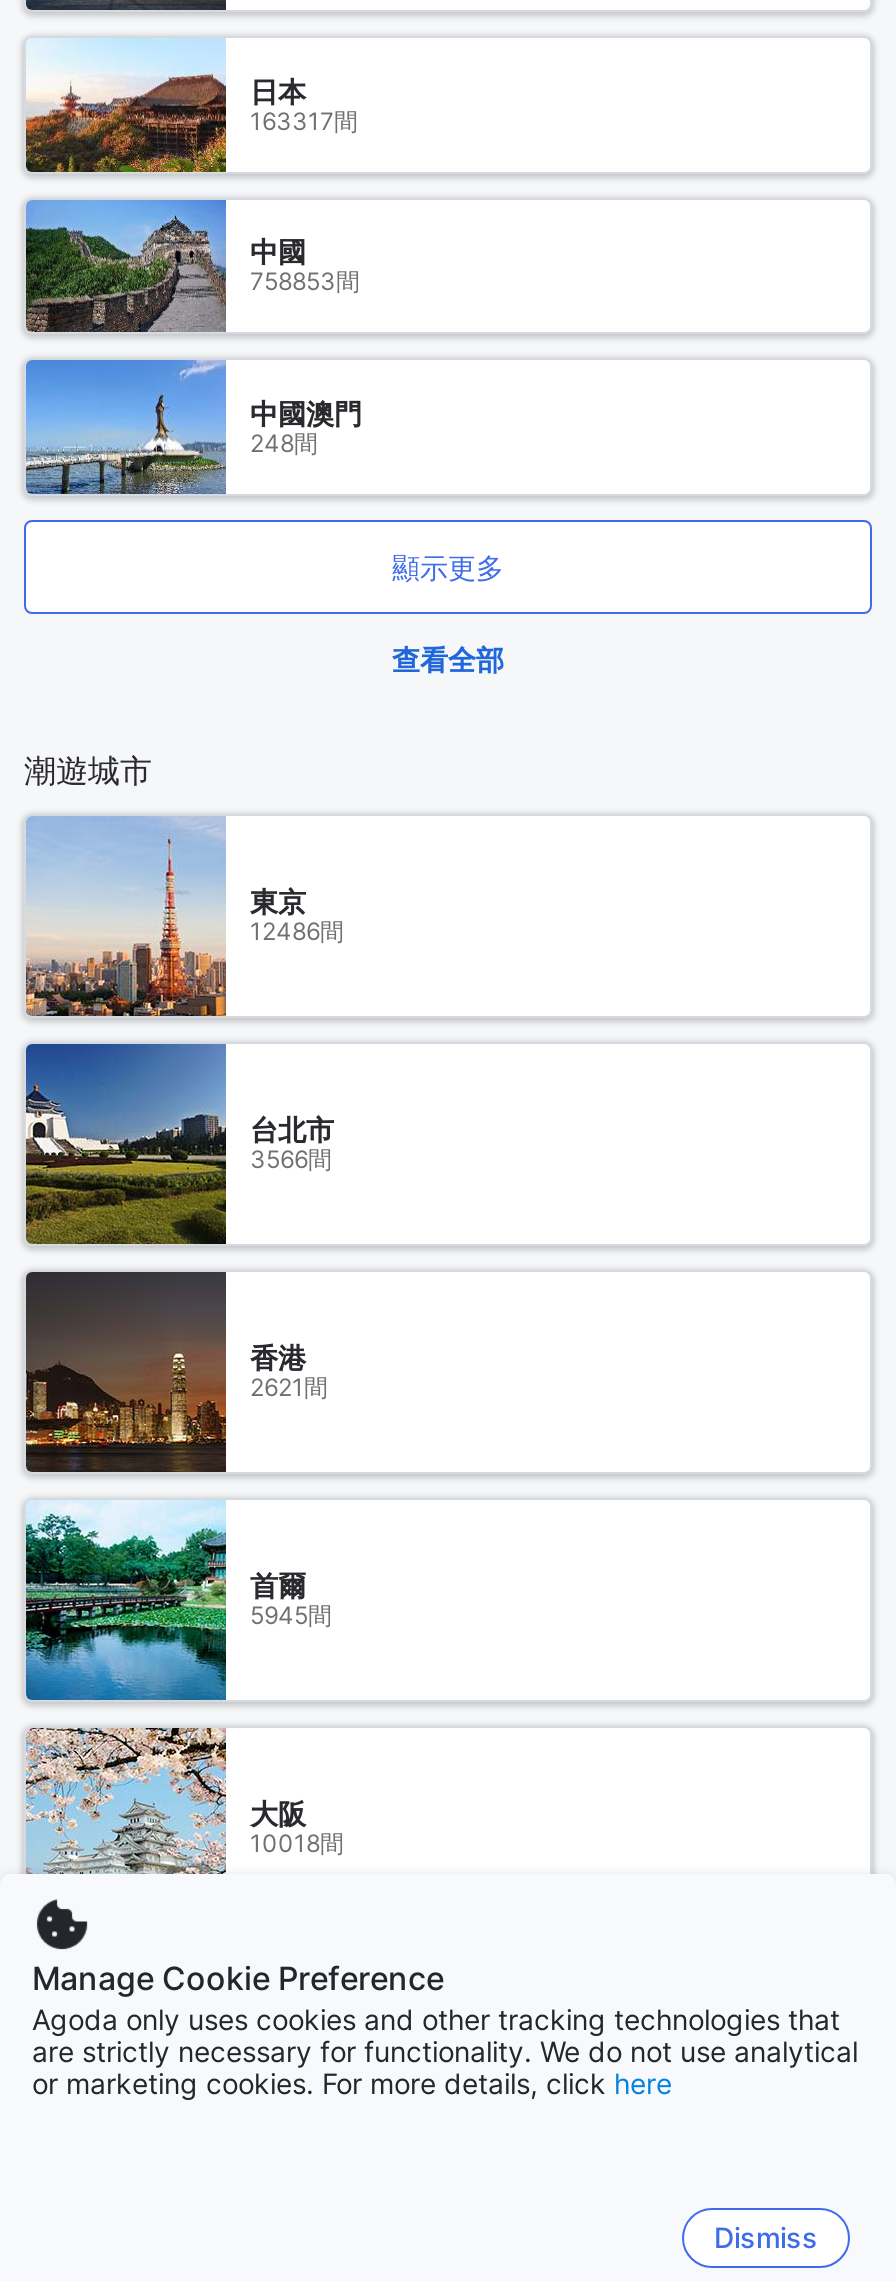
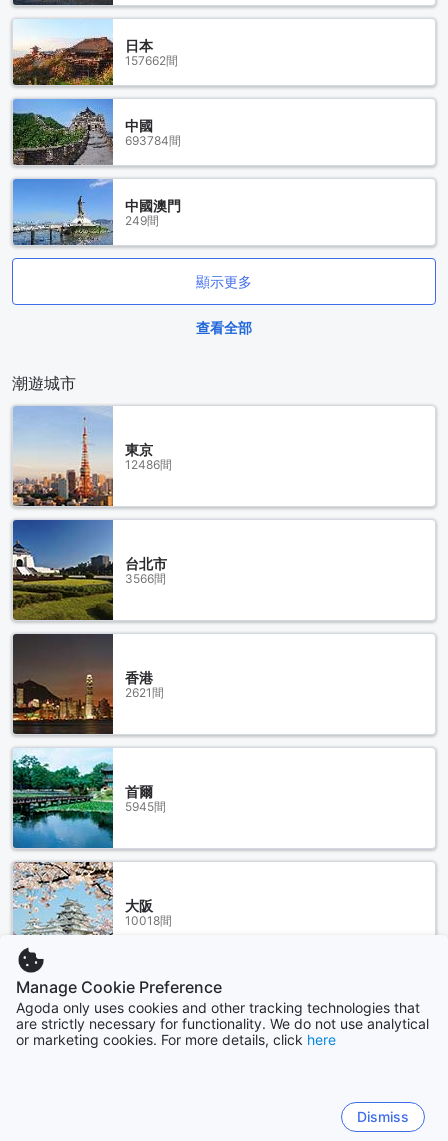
- 163317間
+ 157662間

- 758853間
+ 693784間

- 248間
+ 249間
